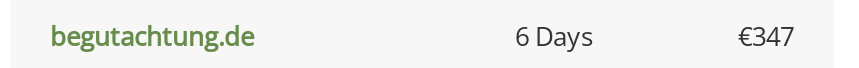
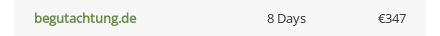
- 6 Days
+ 8 Days
